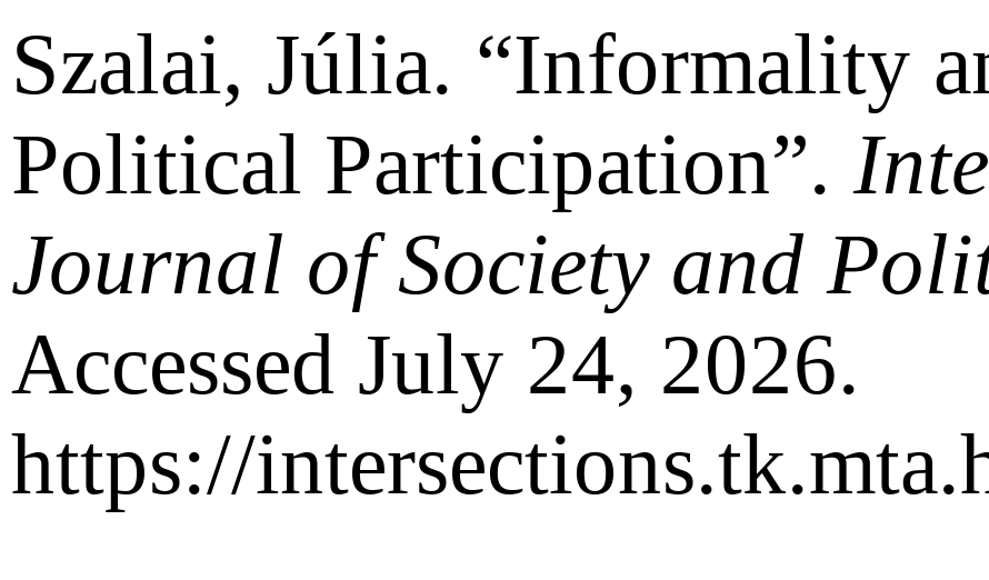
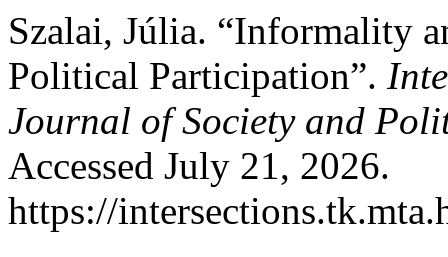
- Accessed July 24, 2026.
+ Accessed July 21, 2026.
